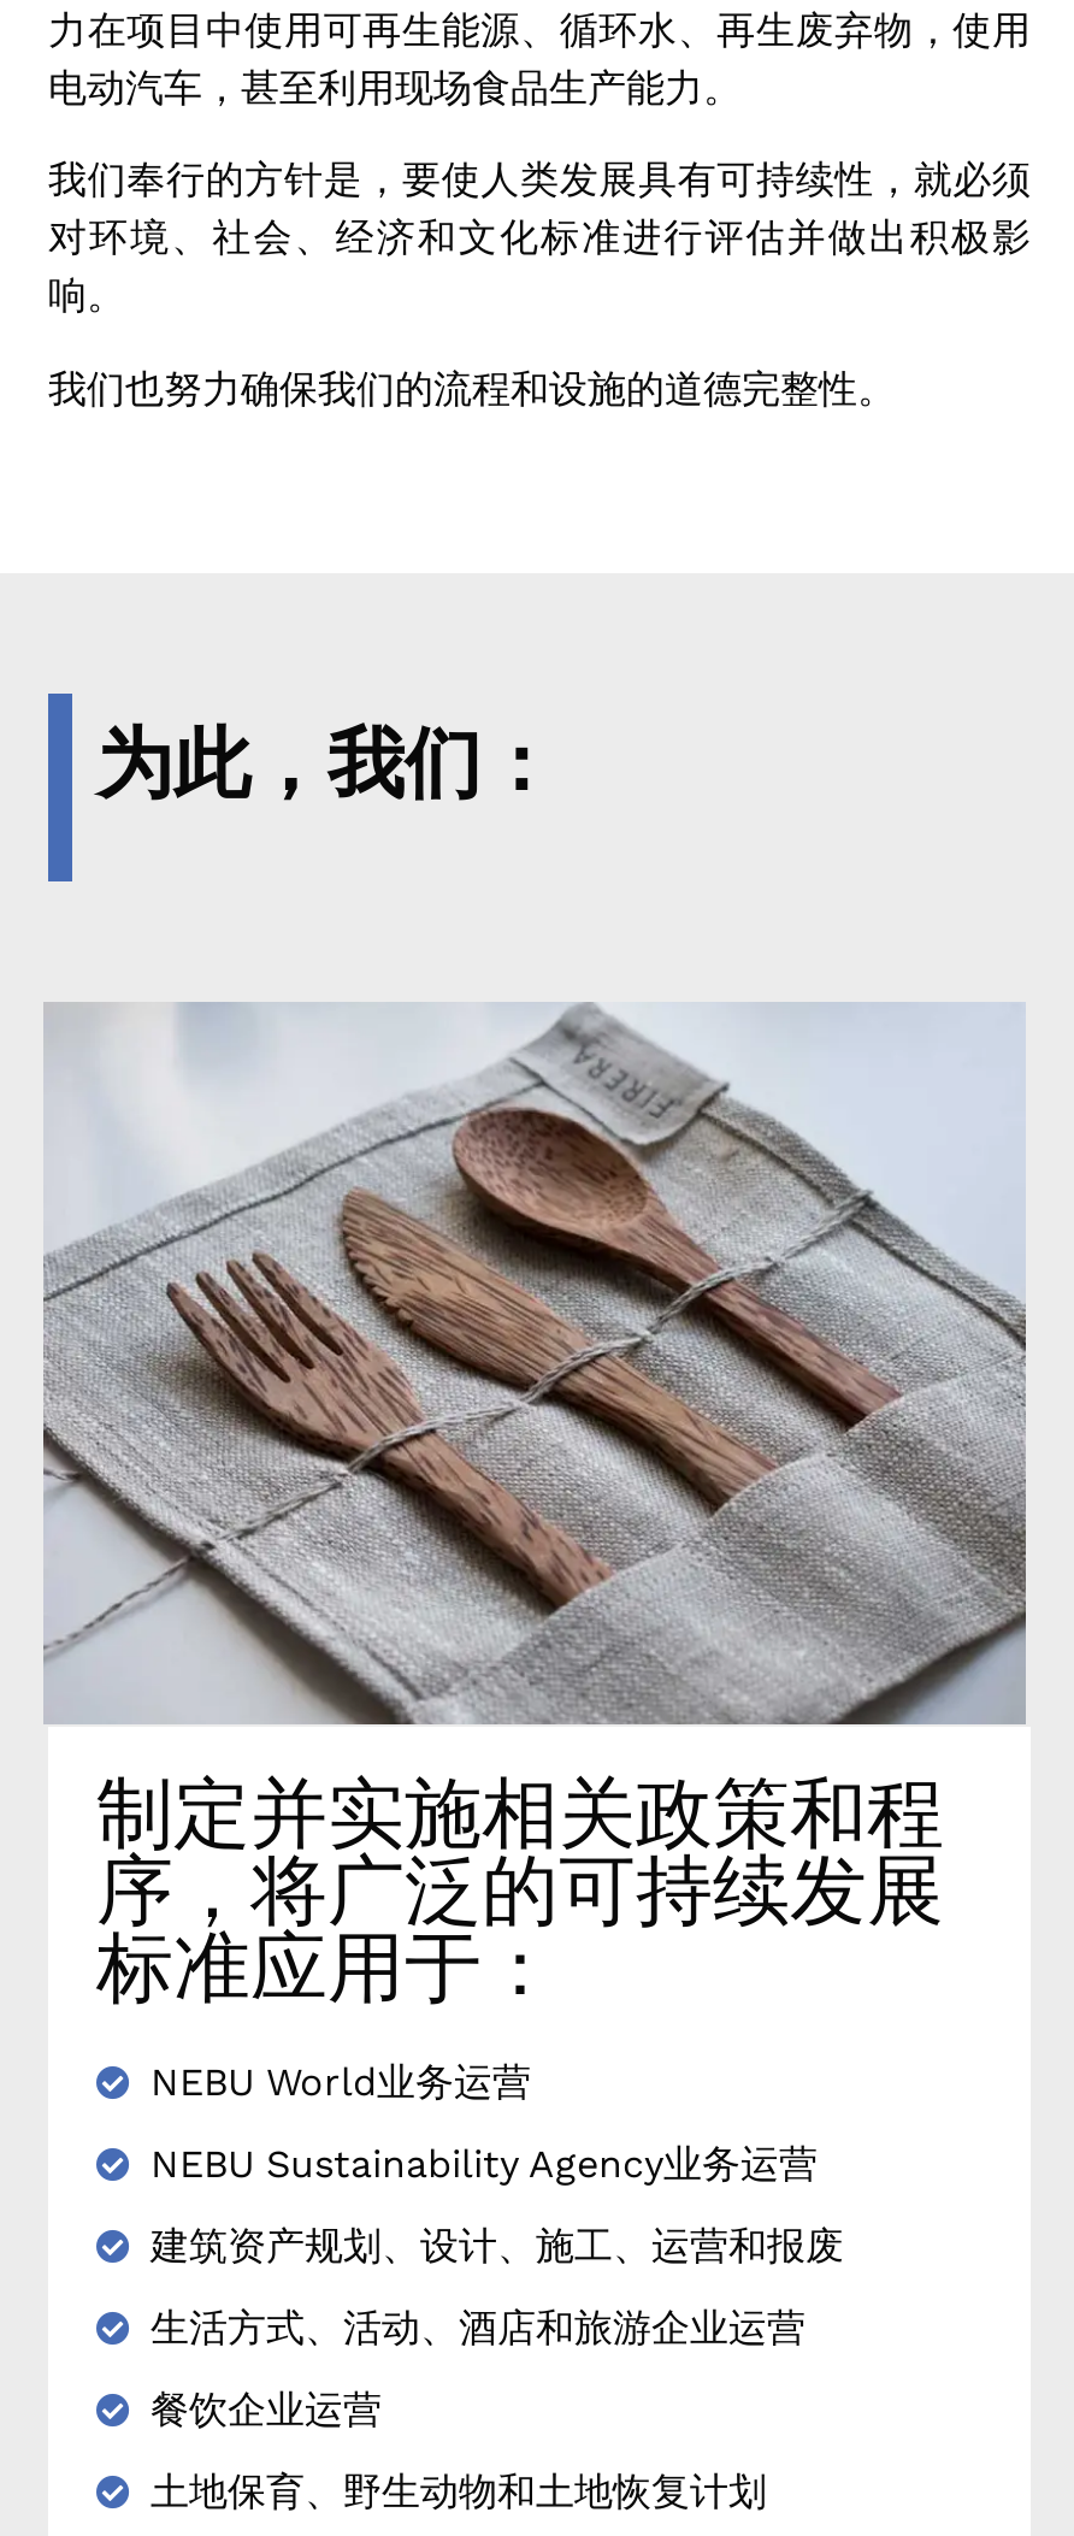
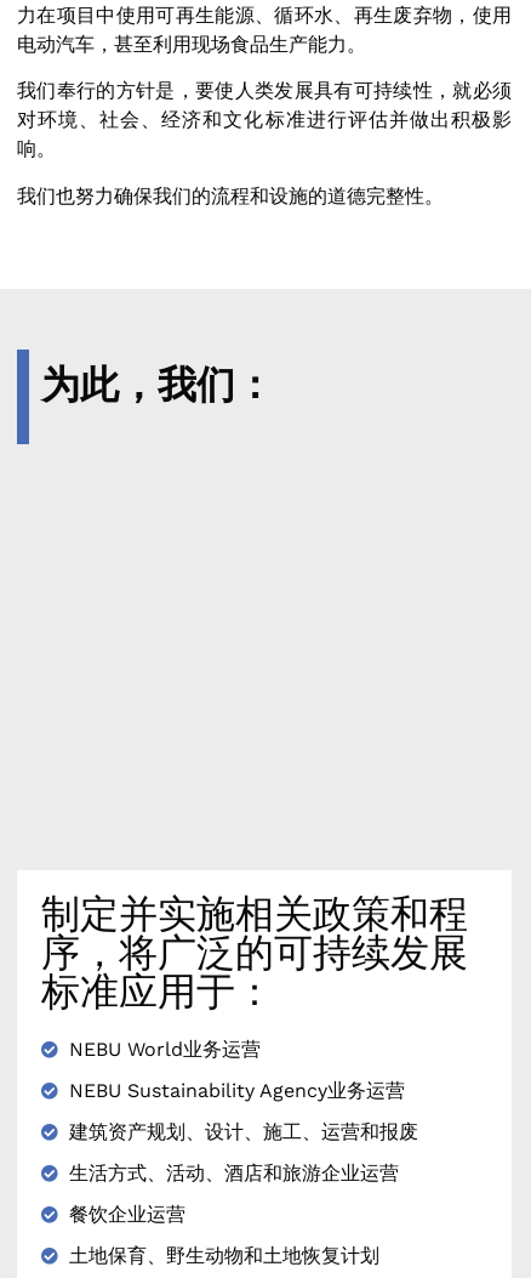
- [image]
